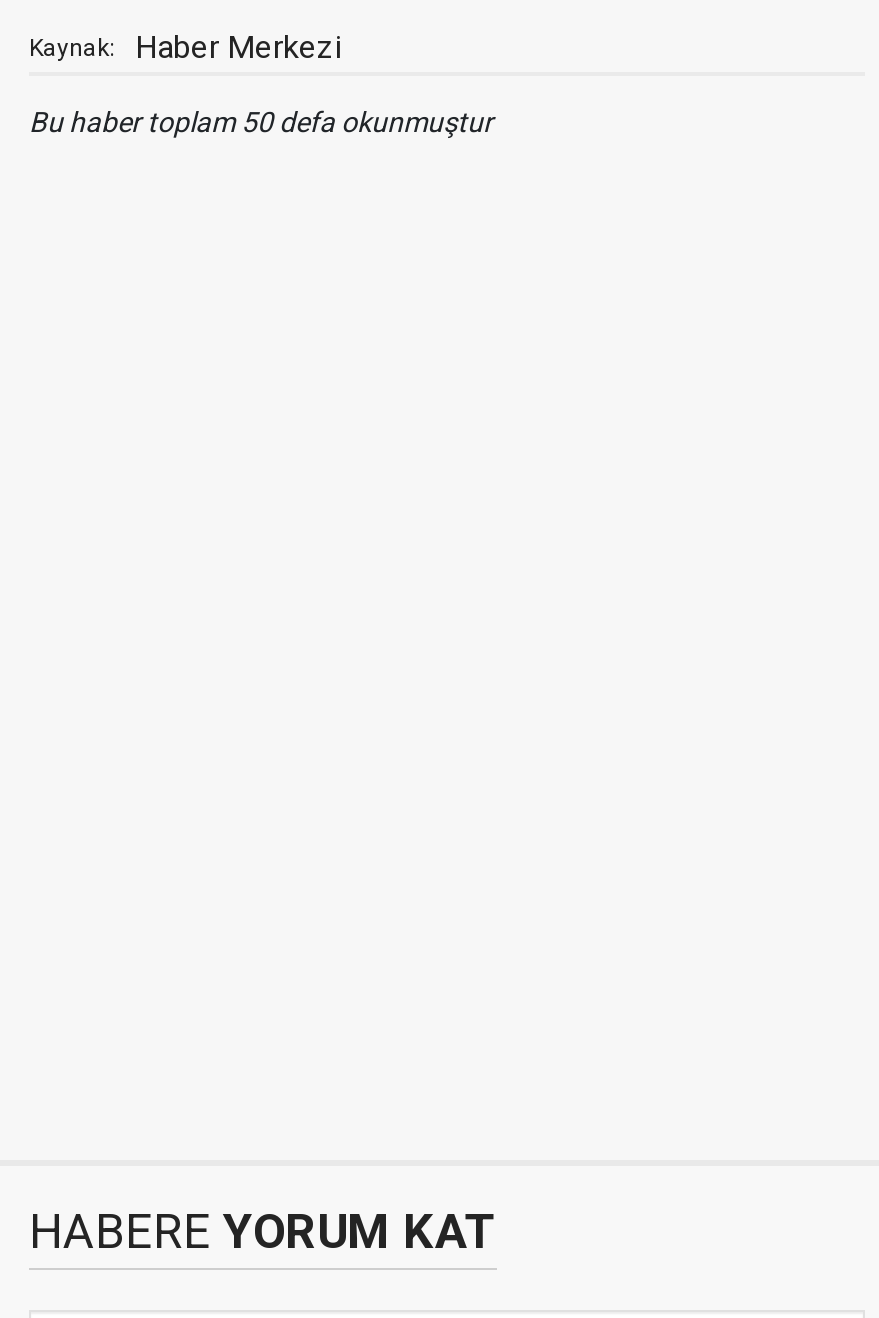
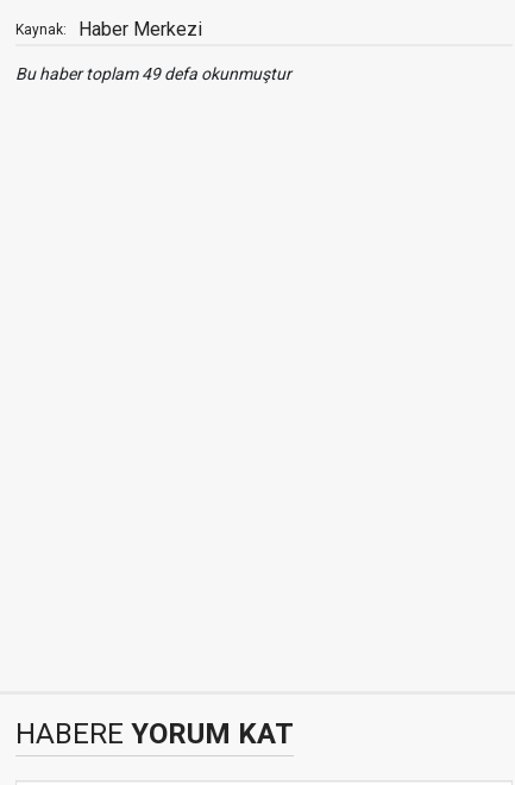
- Bu haber toplam 50 defa okunmuştur
+ Bu haber toplam 49 defa okunmuştur
